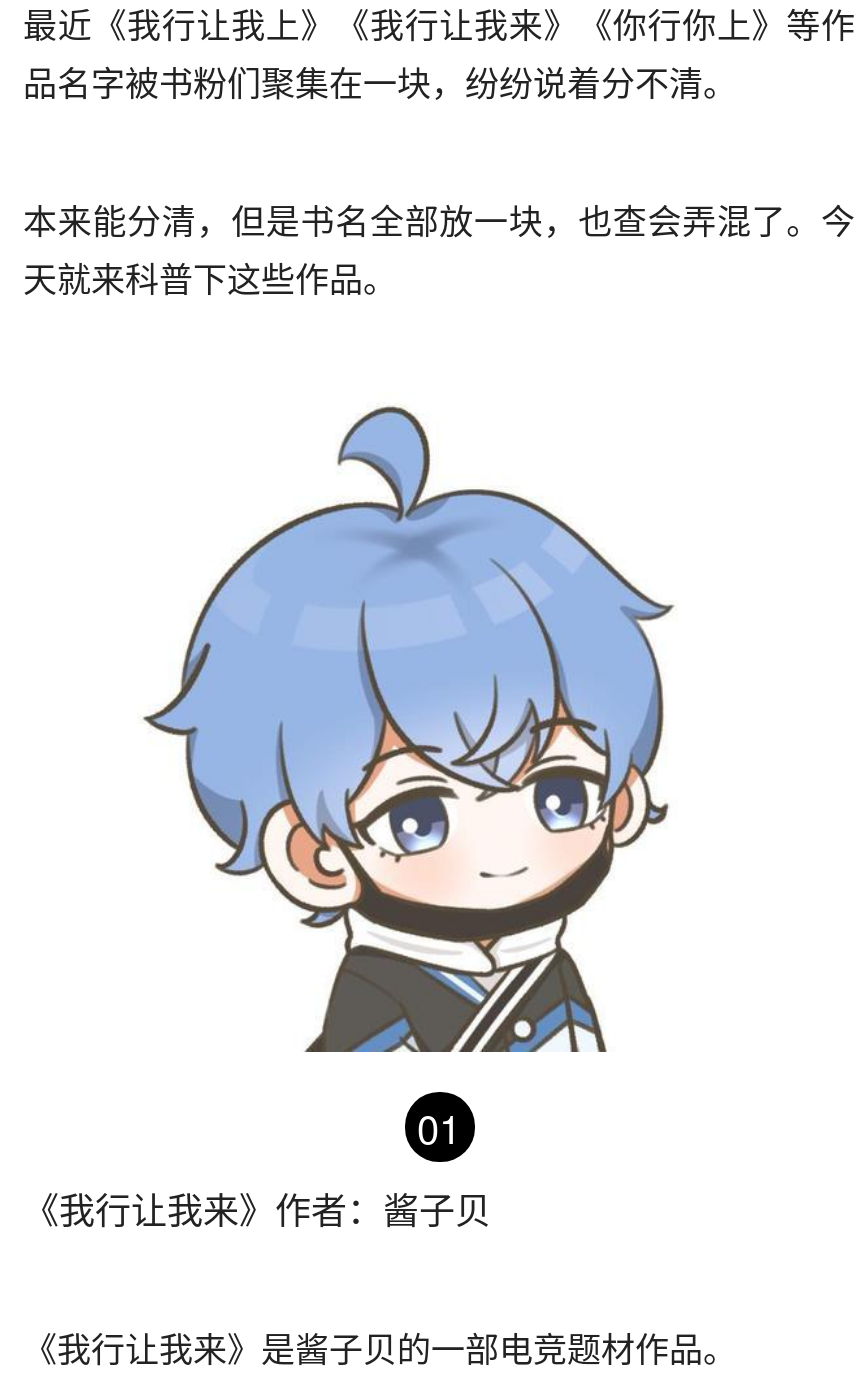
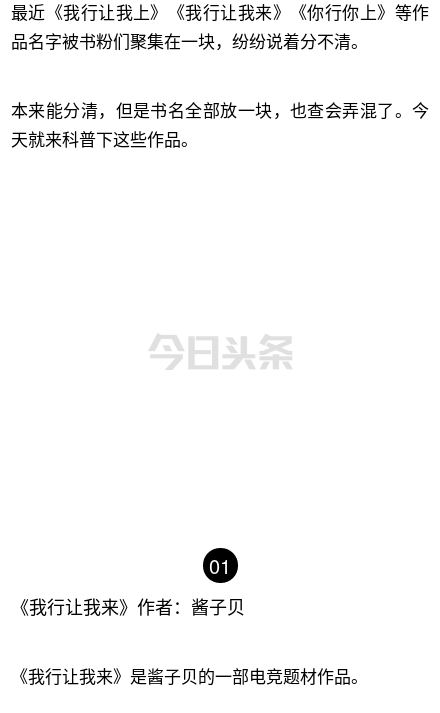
- [image]
